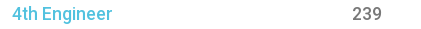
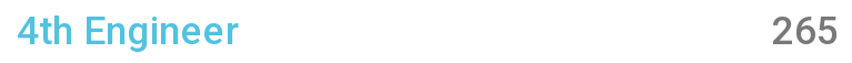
- 239
+ 265
